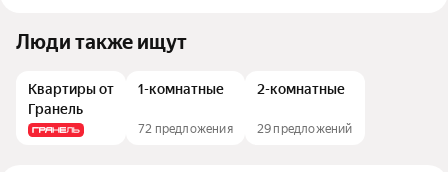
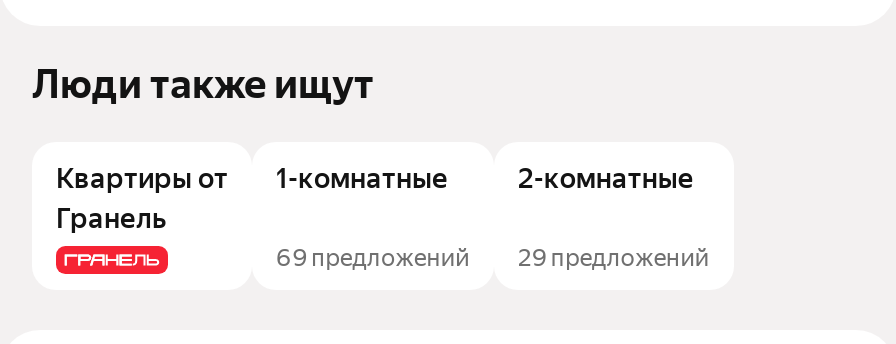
- 72 предложения 29 предложений
+ 69 предложений 29 предложений
